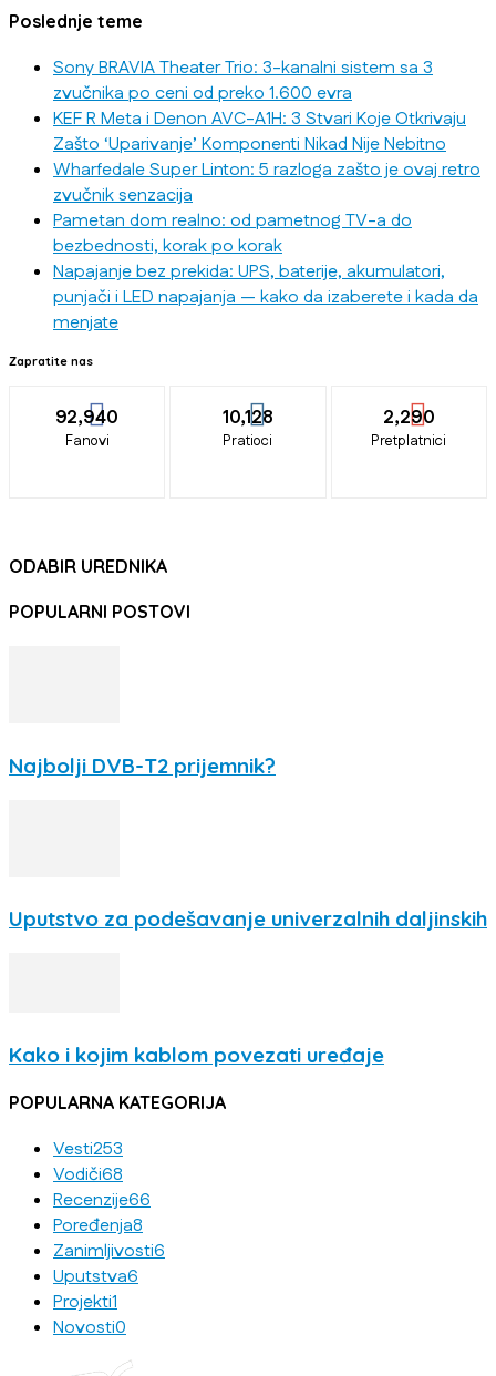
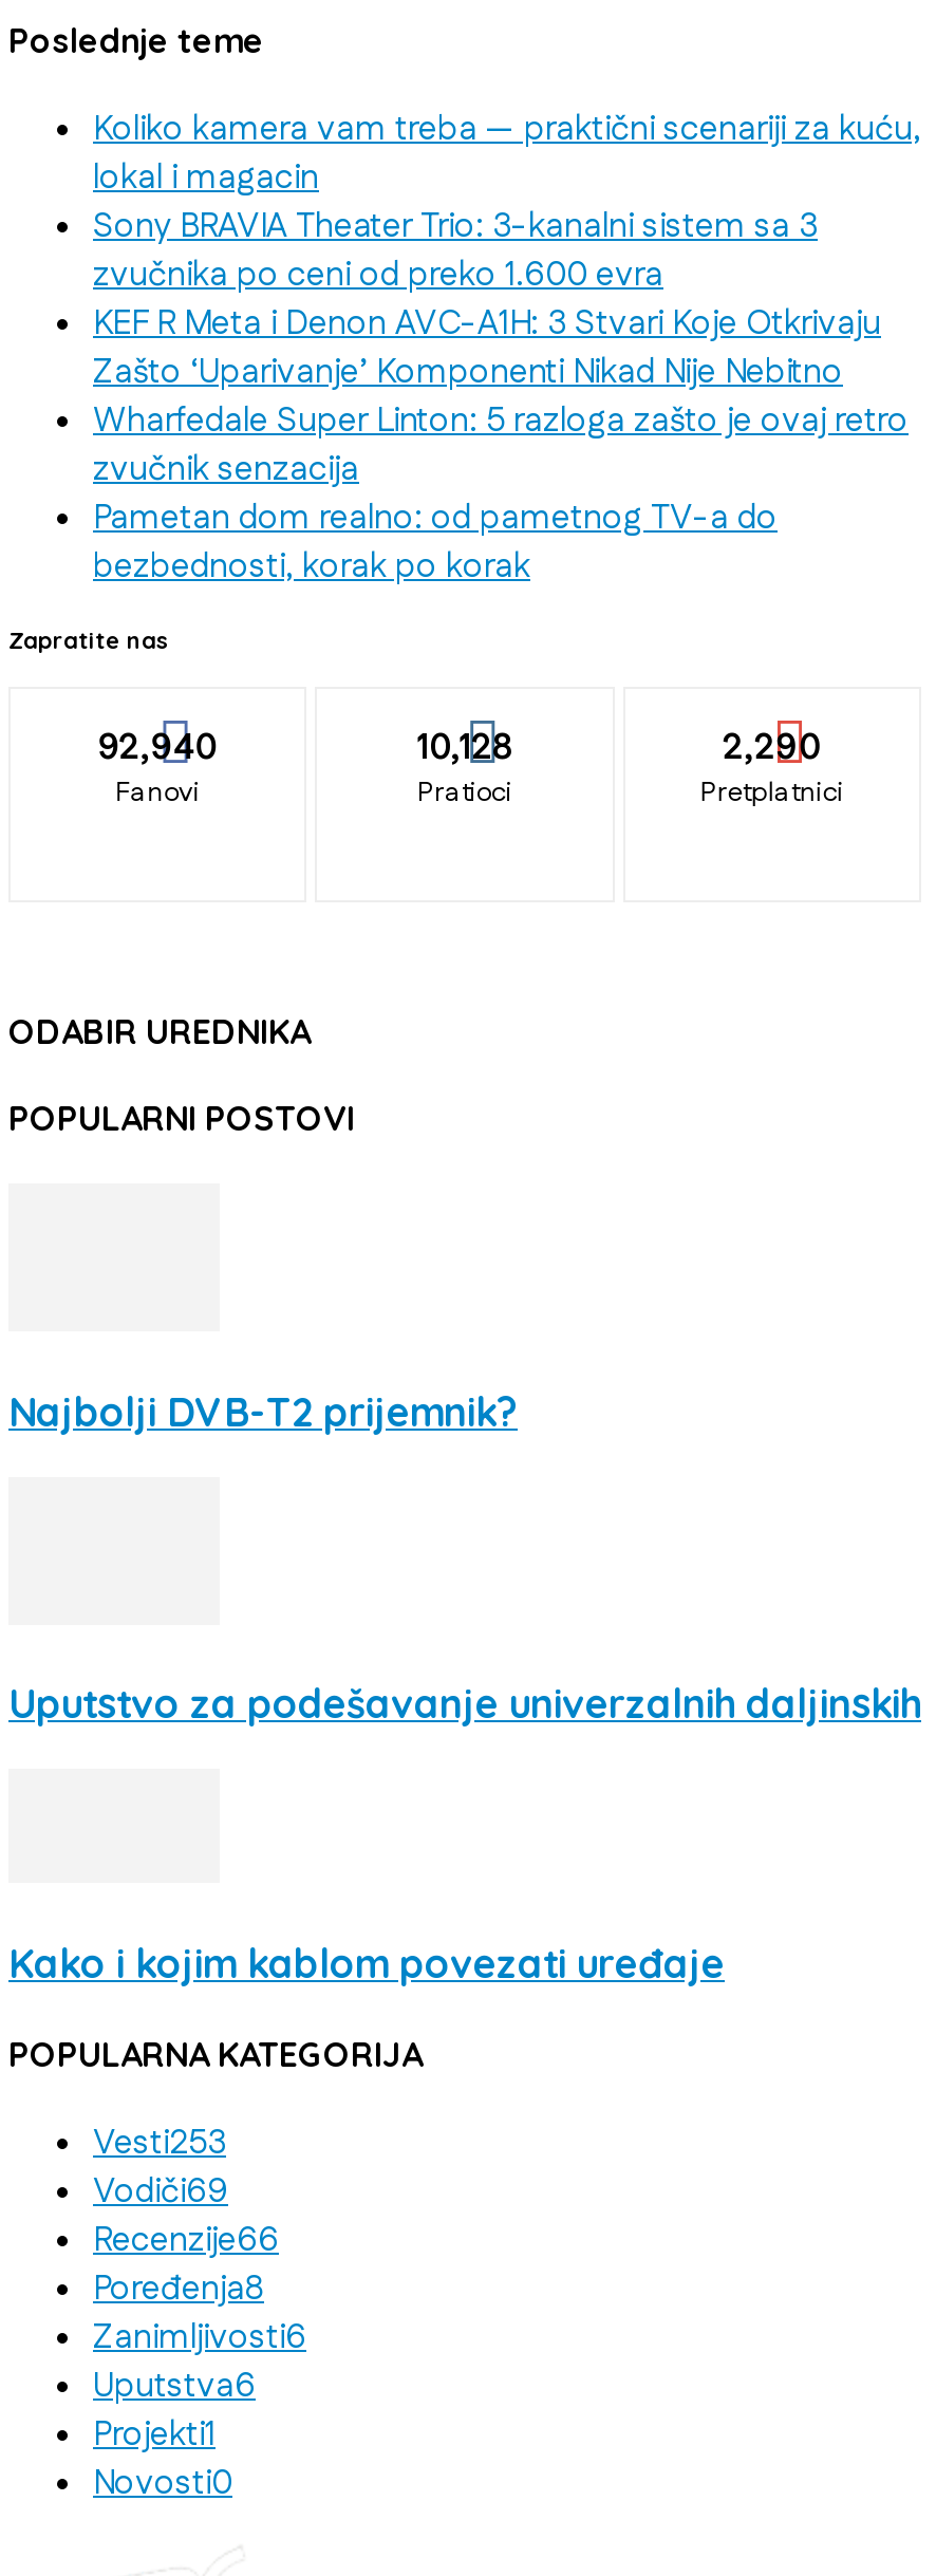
+ Koliko kamera vam treba — praktični scenariji za kuću,
+ lokal i magacin

moved down: Sony BRAVIA Theater Trio: 3-kanalni sistem sa 3 | zvučnika po ceni od preko 1.600 evra | KEF R Meta i Denon AVC-A1H: 3 Stvari Koje Otkrivaju | Zašto ‘Uparivanje’ Komponenti Nikad Nije Nebitno | Wharfedale Super Linton: 5 razloga zašto je ovaj retro | zvučnik senzacija | Pametan dom realno: od pametnog TV-a do | bezbednosti, korak po korak

- Napajanje bez prekida: UPS, baterije, akumulatori,
- punjači i LED napajanja — kako da izaberete i kada da
- menjate

- Vodiči68
+ Vodiči69
